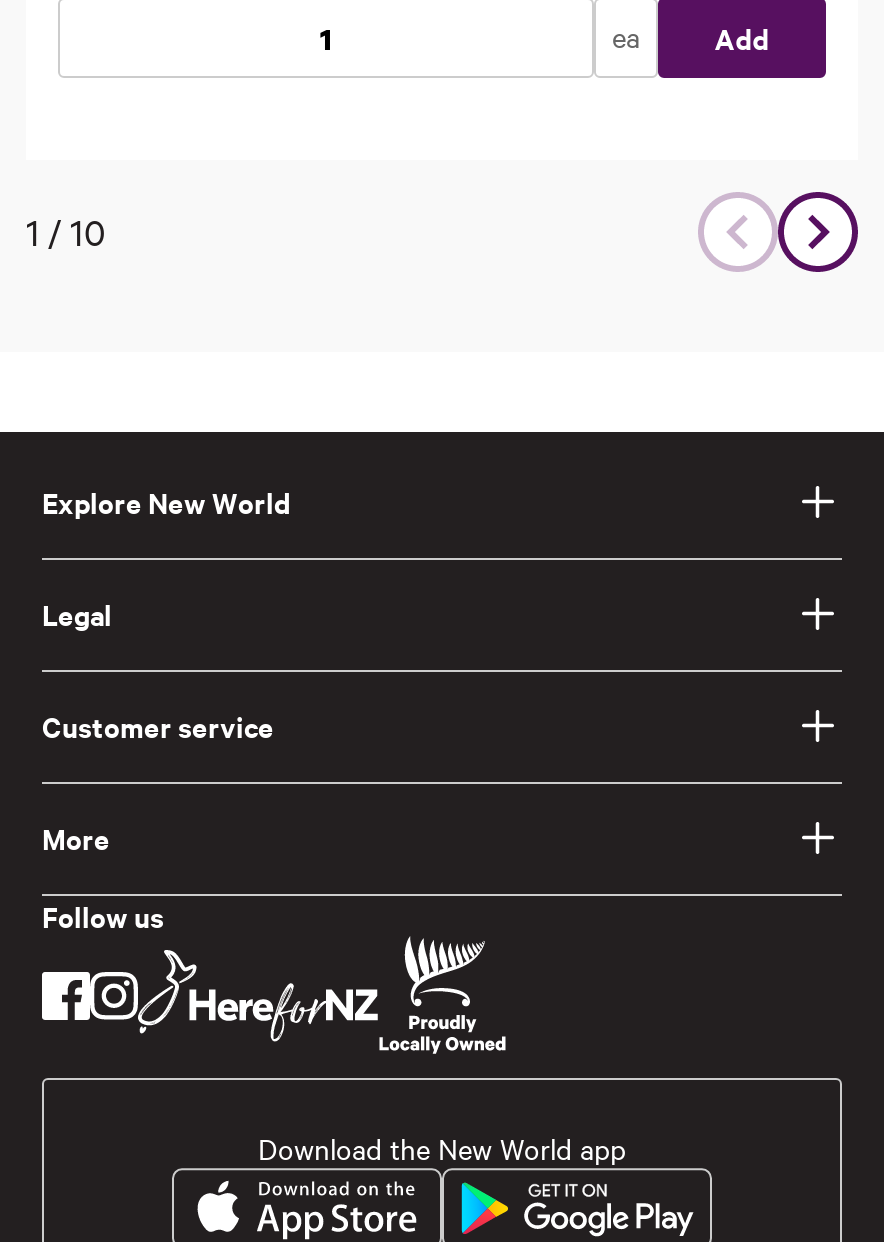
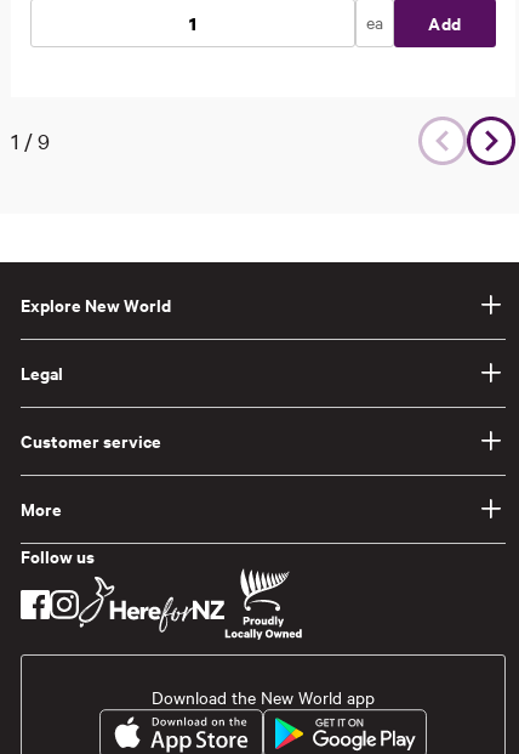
- 1 / 10
+ 1 / 9
